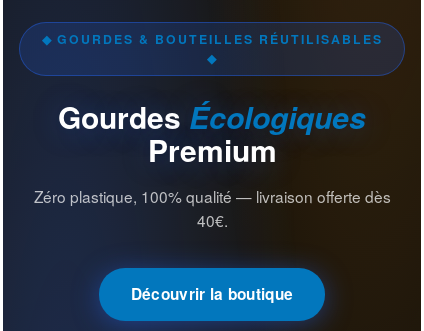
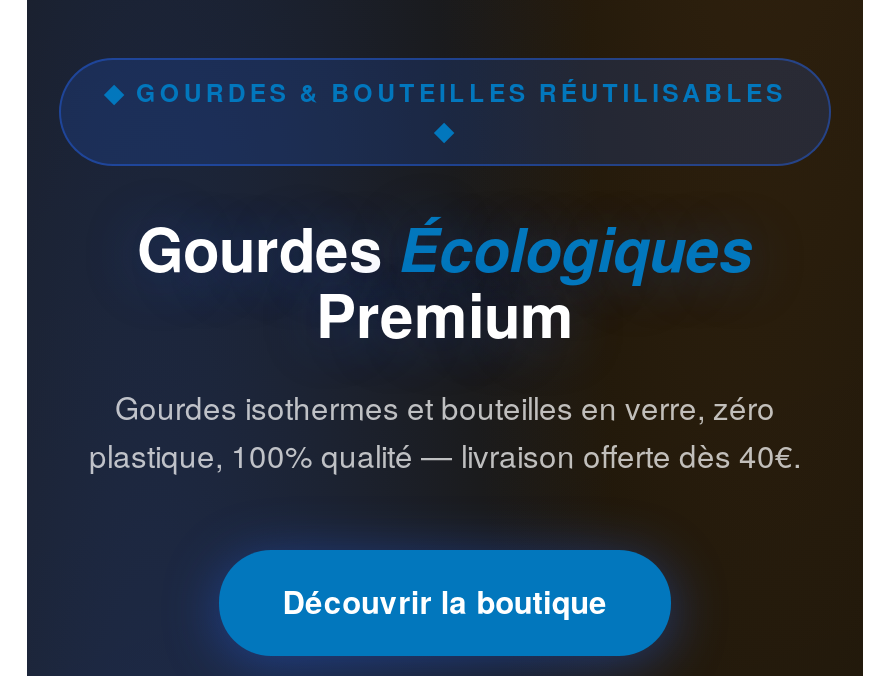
- Zéro plastique, 100% qualité — livraison offerte dès
- 40€.
+ Gourdes isothermes et bouteilles en verre, zéro
+ plastique, 100% qualité — livraison offerte dès 40€.
